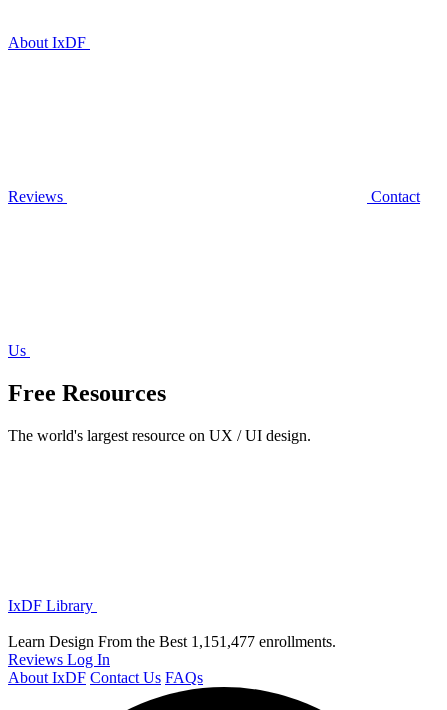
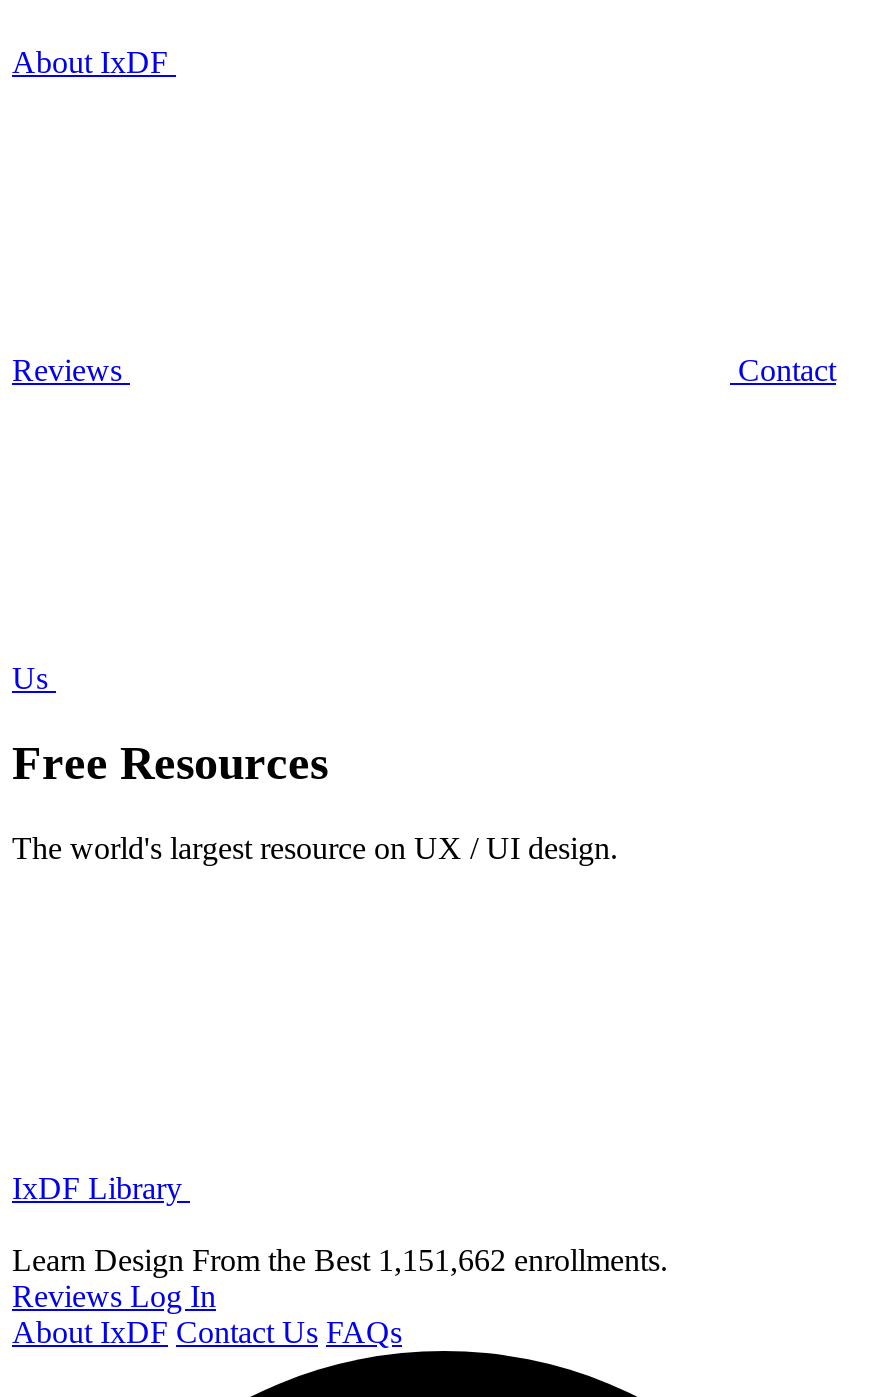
- Learn Design From the Best 1,151,477 enrollments.
+ Learn Design From the Best 1,151,662 enrollments.
